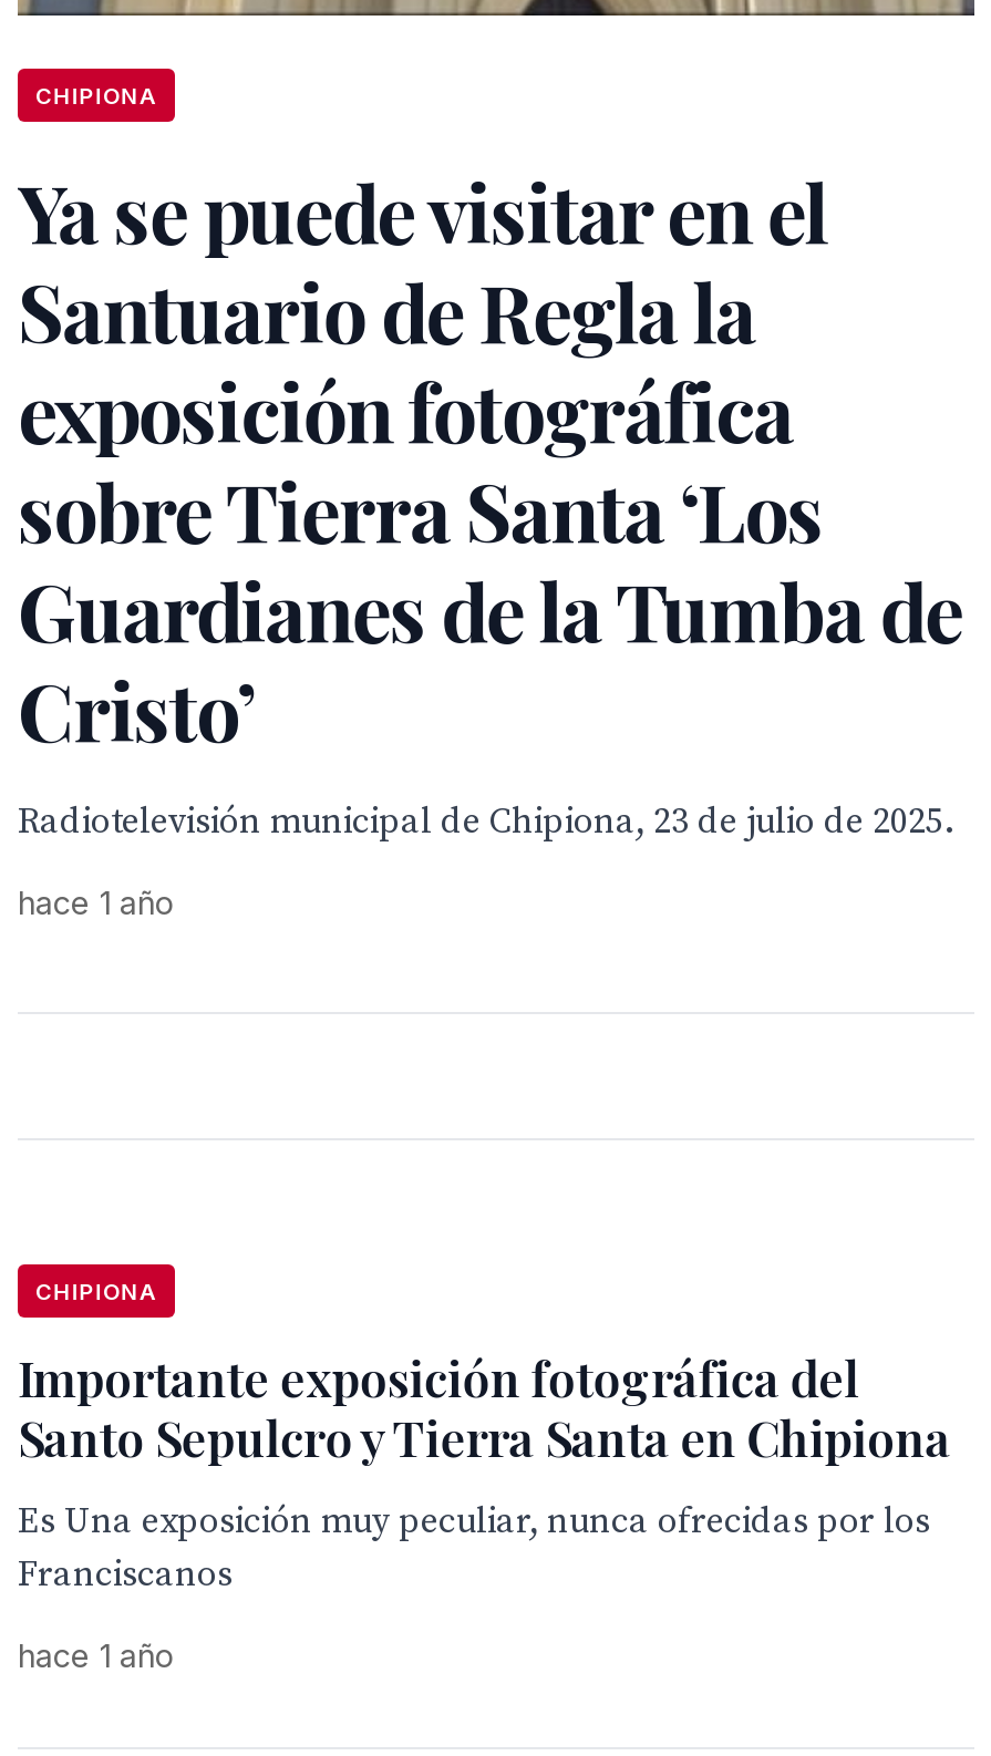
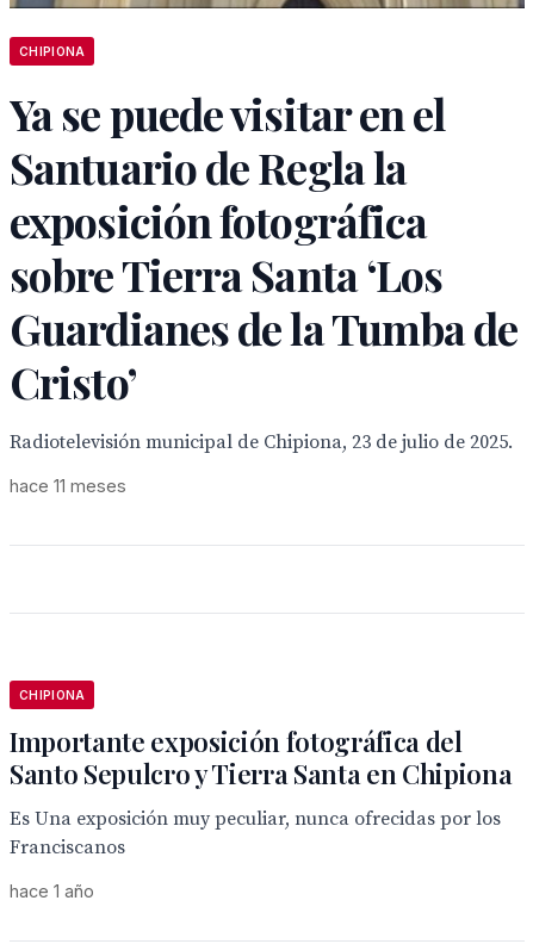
- hace 1 año
+ hace 11 meses
